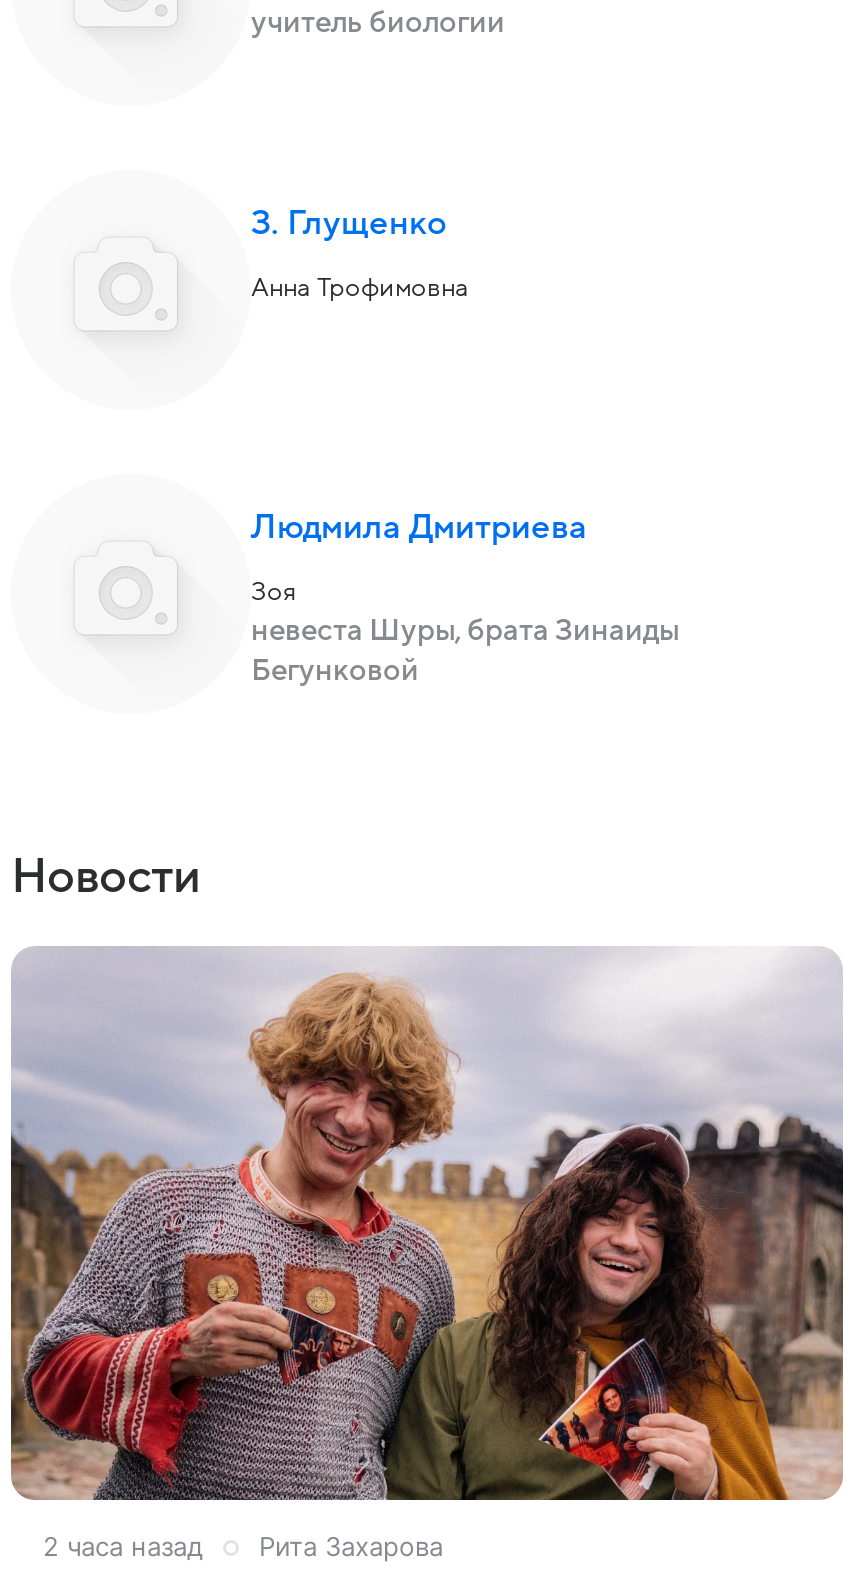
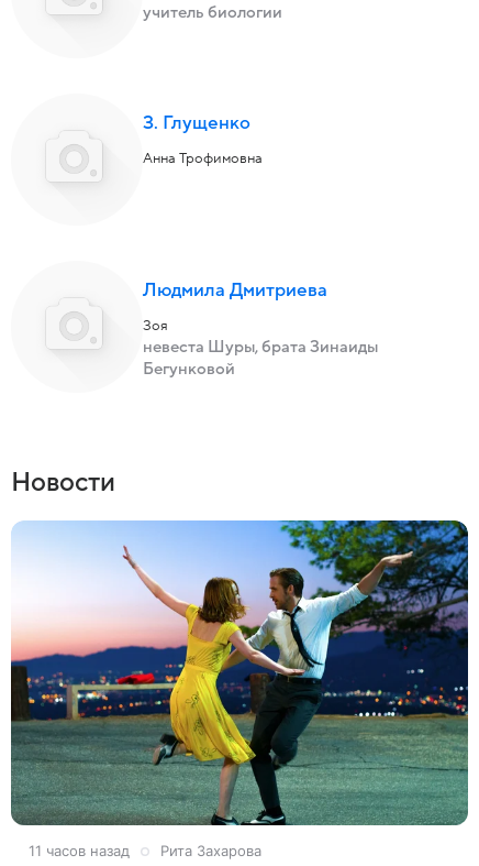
- [image]
- 2 часа назад Рита Захарова
+ [image]
+ 11 часов назад Рита Захарова
